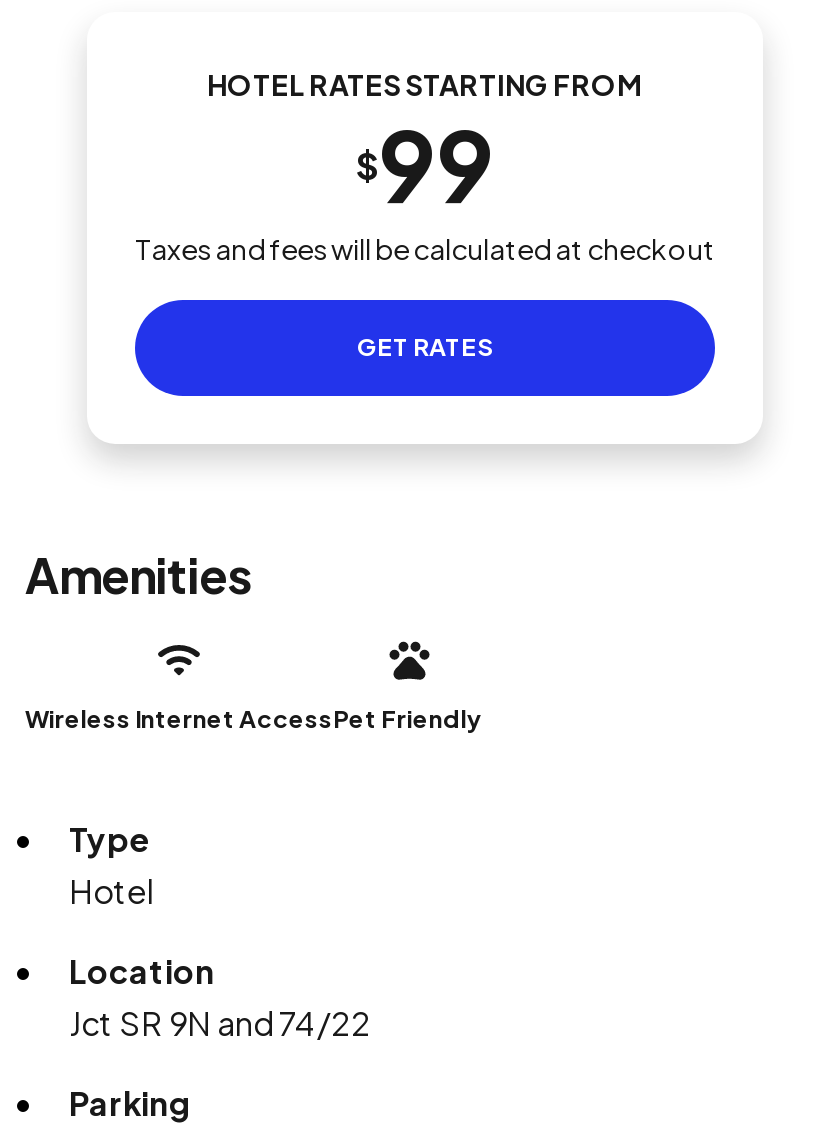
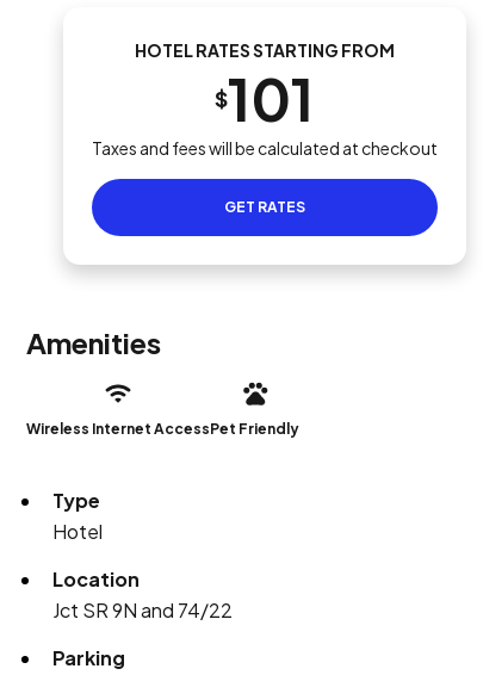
- $99
+ $101
